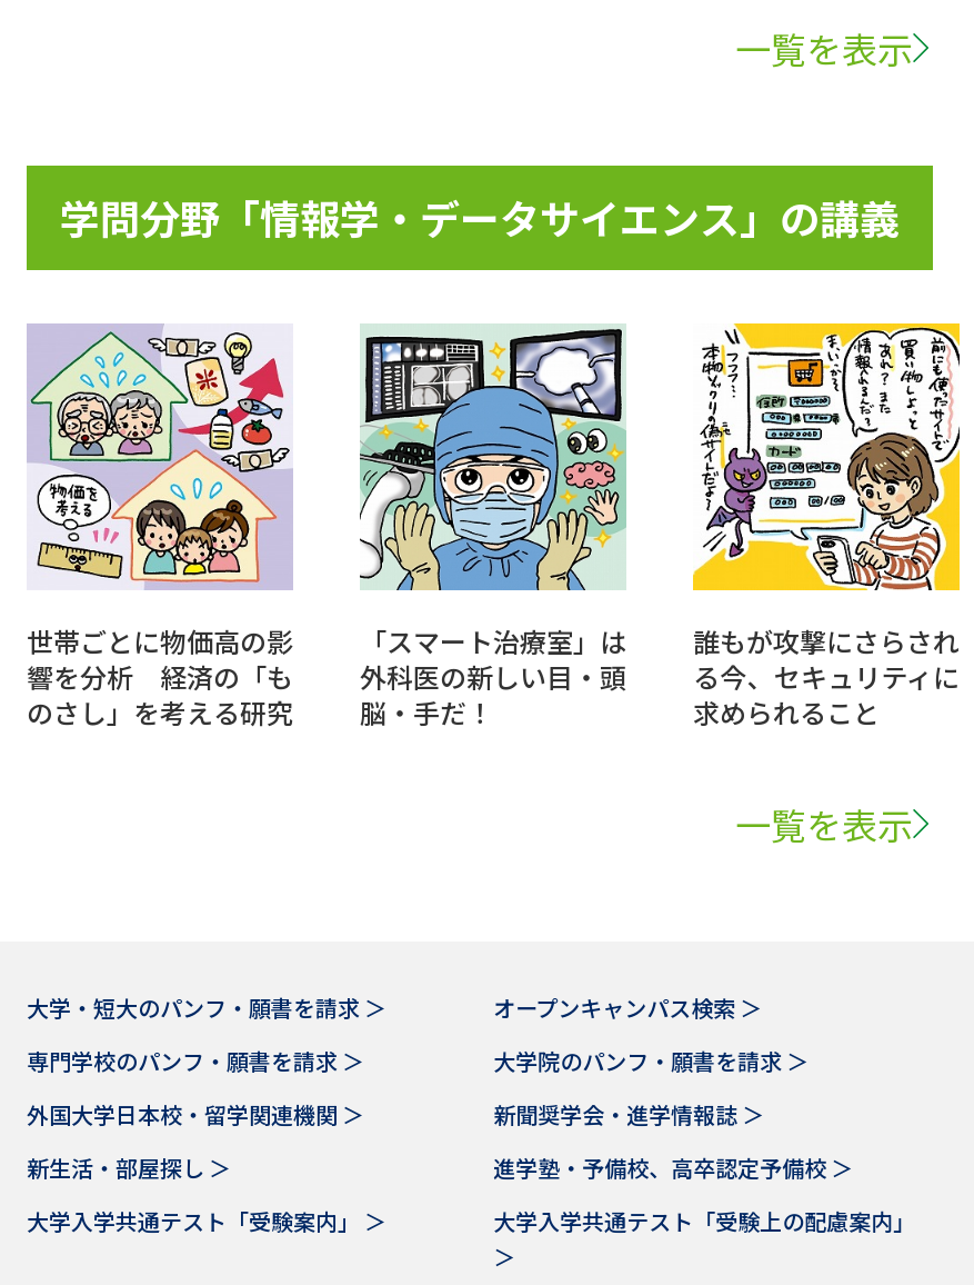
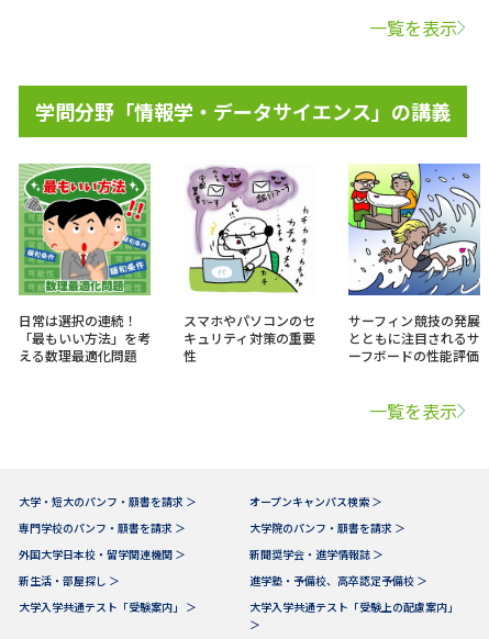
- [image]
- 世帯ごとに物価高の影
- 響を分析 経済の「も
- のさし」を考える研究
+ [image]
+ 日常は選択の連続！
+ 「最もいい方法」を考
+ える数理最適化問題

- [image]
- 「スマート治療室」は
- 外科医の新しい目・頭
- 脳・手だ！
+ [image]
+ スマホやパソコンのセ
+ キュリティ対策の重要
+ 性

- [image]
- 誰もが攻撃にさらされ
- る今、セキュリティに
- 求められること
+ [image]
+ サーフィン競技の発展
+ とともに注目されるサ
+ ーフボードの性能評価
